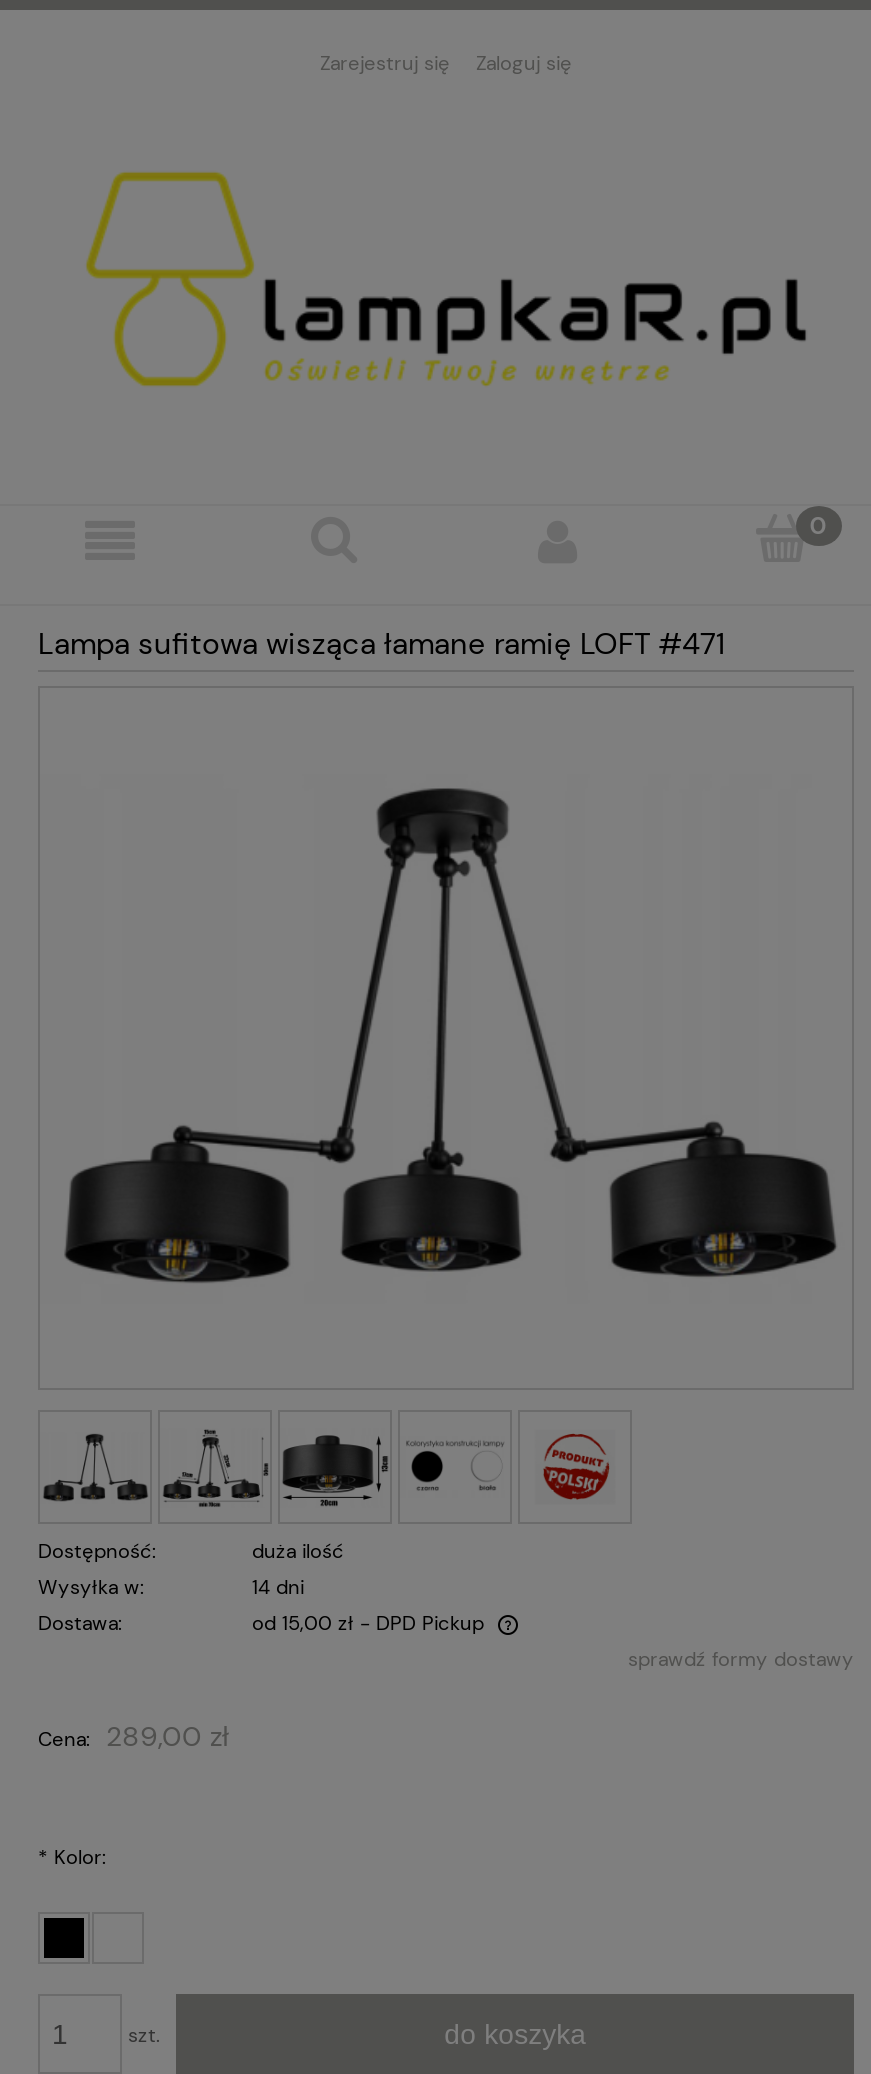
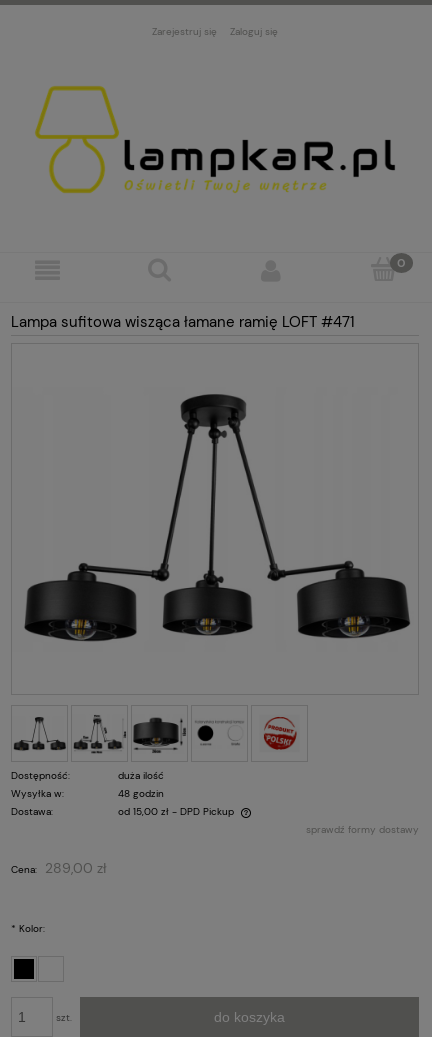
- 14 dni
+ 48 godzin
